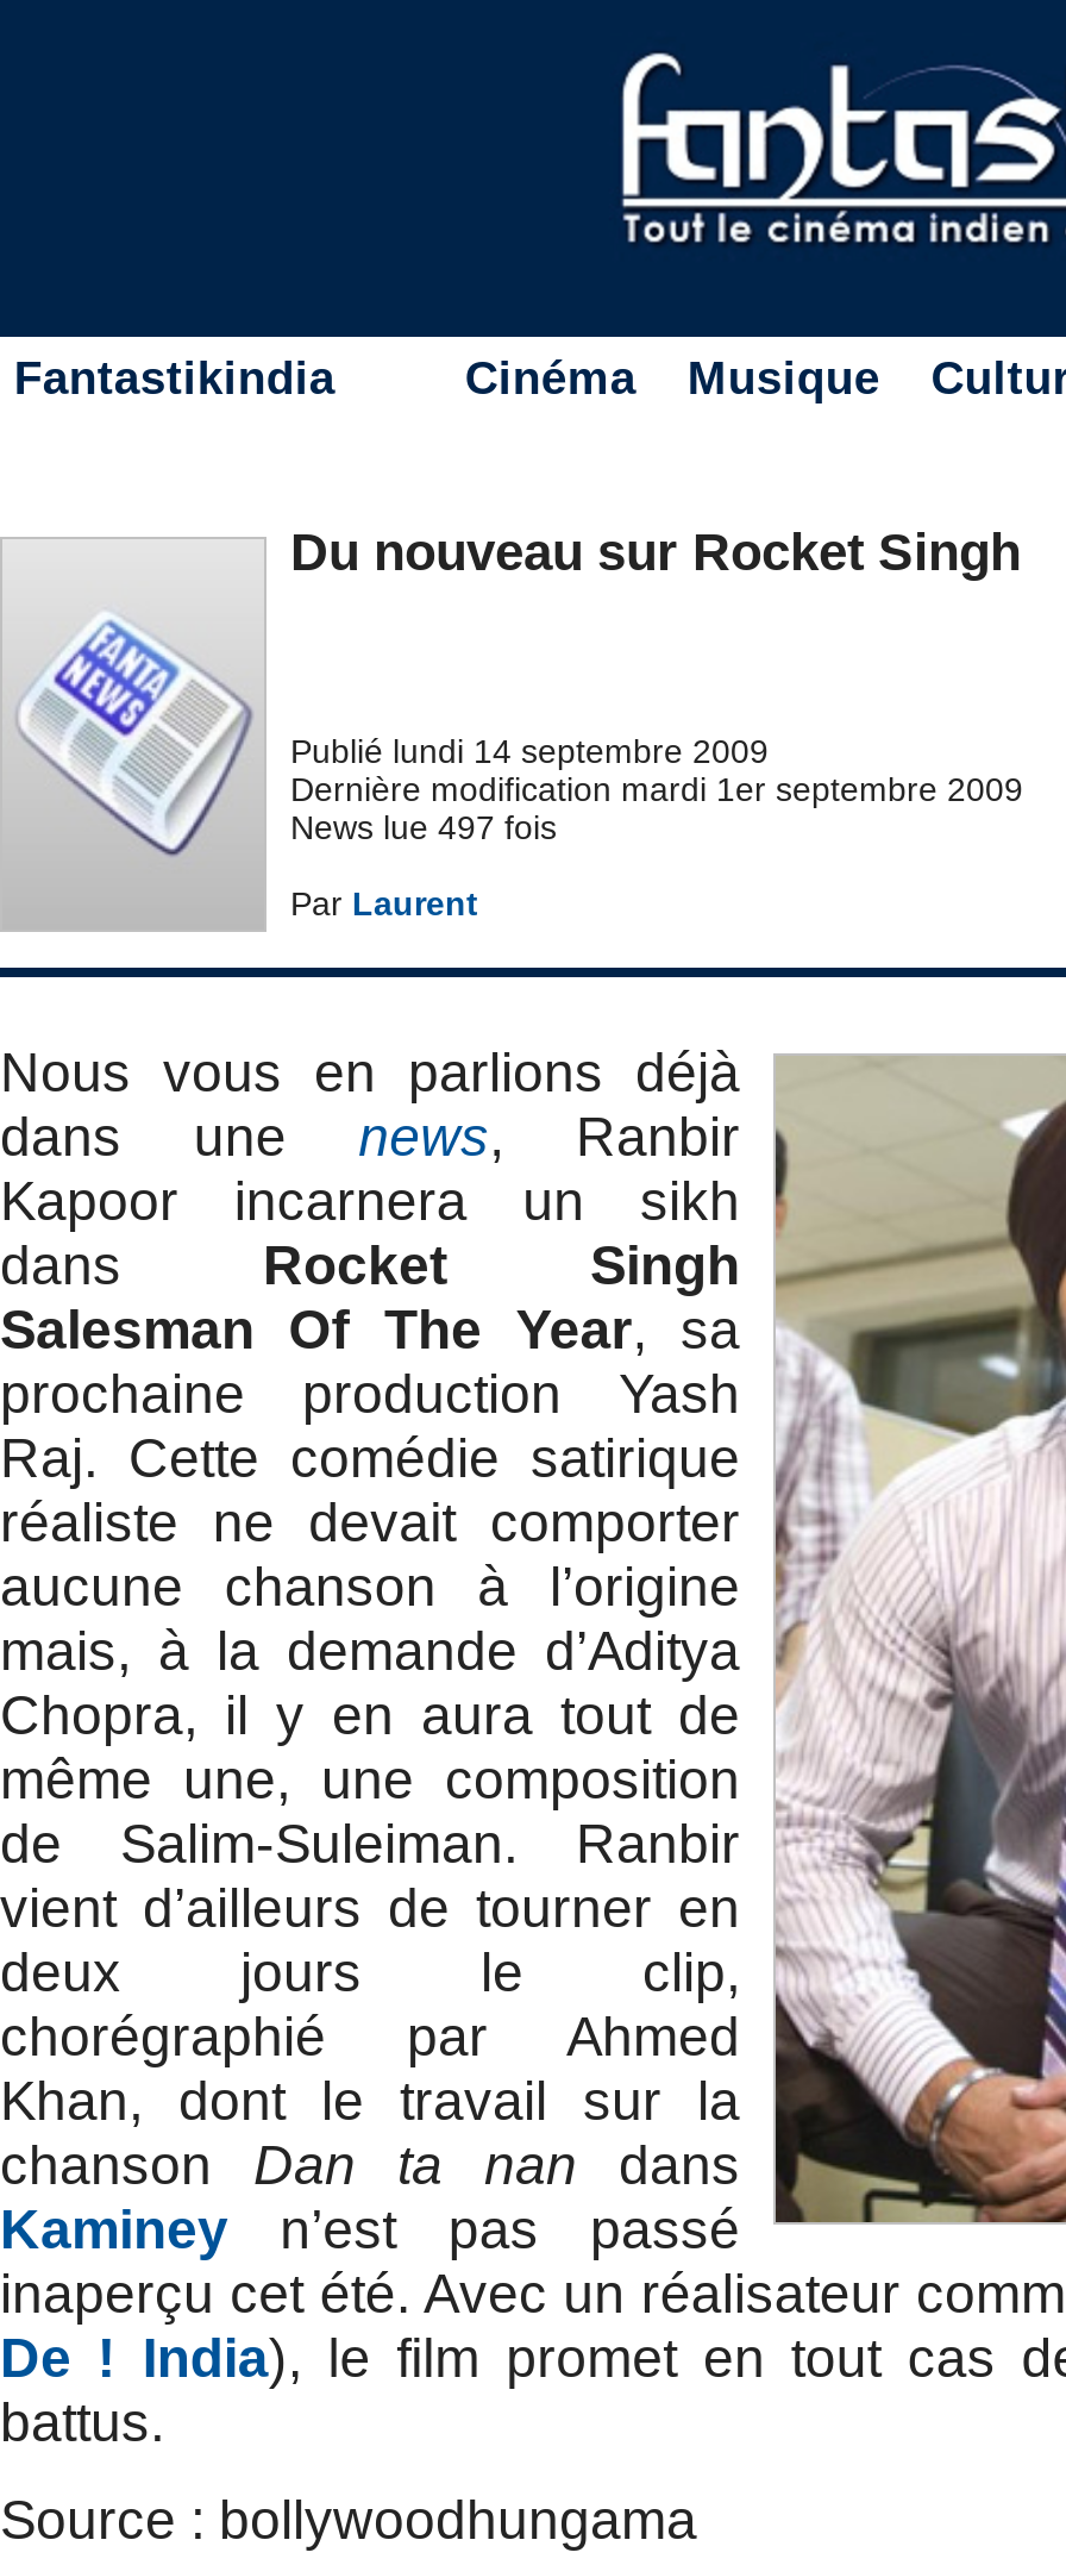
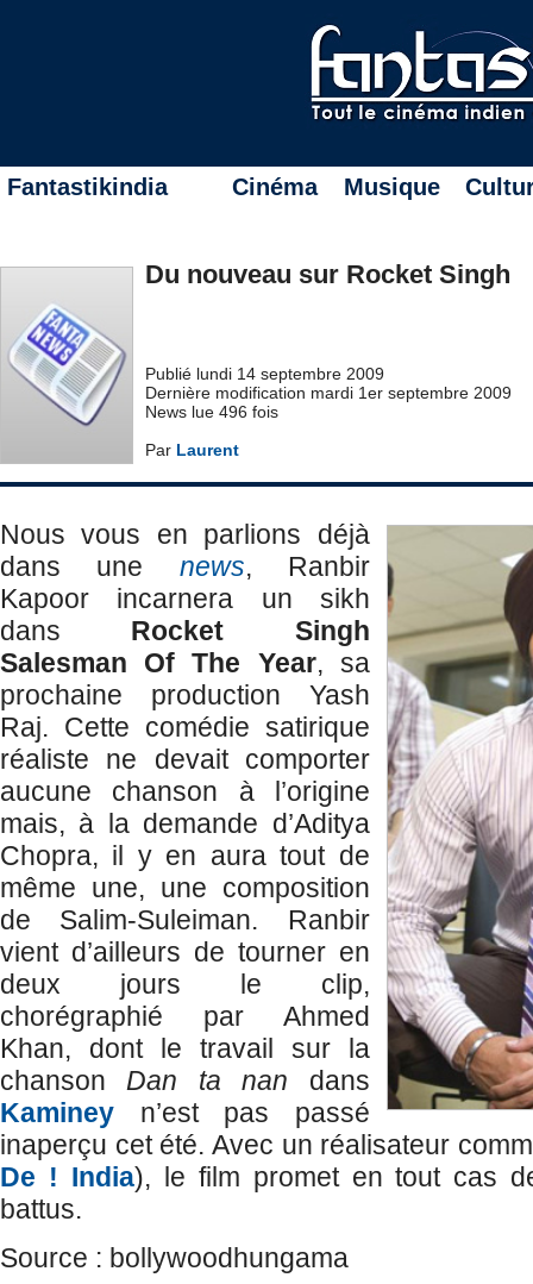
- News lue 497 fois
+ News lue 496 fois
